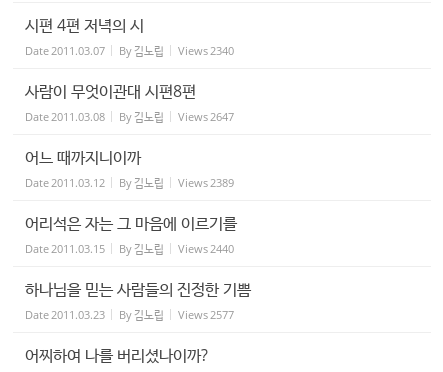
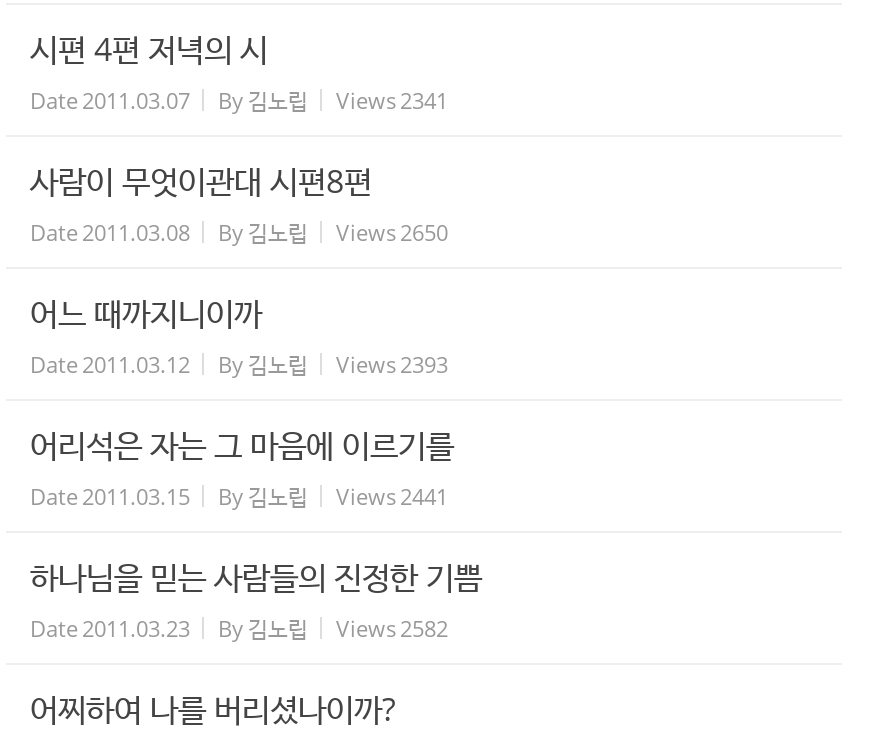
- Date 2011.03.07 By 김노립 Views 2340
+ Date 2011.03.07 By 김노립 Views 2341

- Date 2011.03.08 By 김노립 Views 2647
+ Date 2011.03.08 By 김노립 Views 2650

- Date 2011.03.12 By 김노립 Views 2389
+ Date 2011.03.12 By 김노립 Views 2393

- Date 2011.03.15 By 김노립 Views 2440
+ Date 2011.03.15 By 김노립 Views 2441

- Date 2011.03.23 By 김노립 Views 2577
+ Date 2011.03.23 By 김노립 Views 2582
